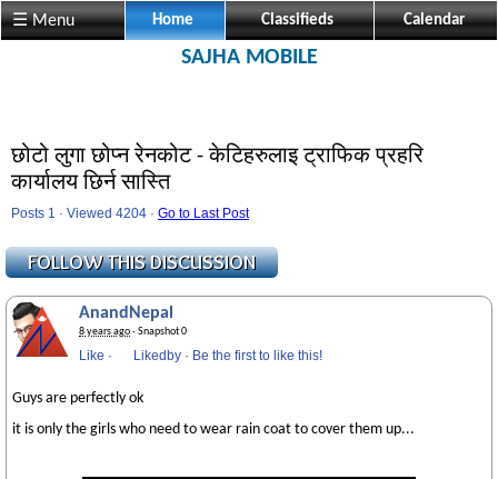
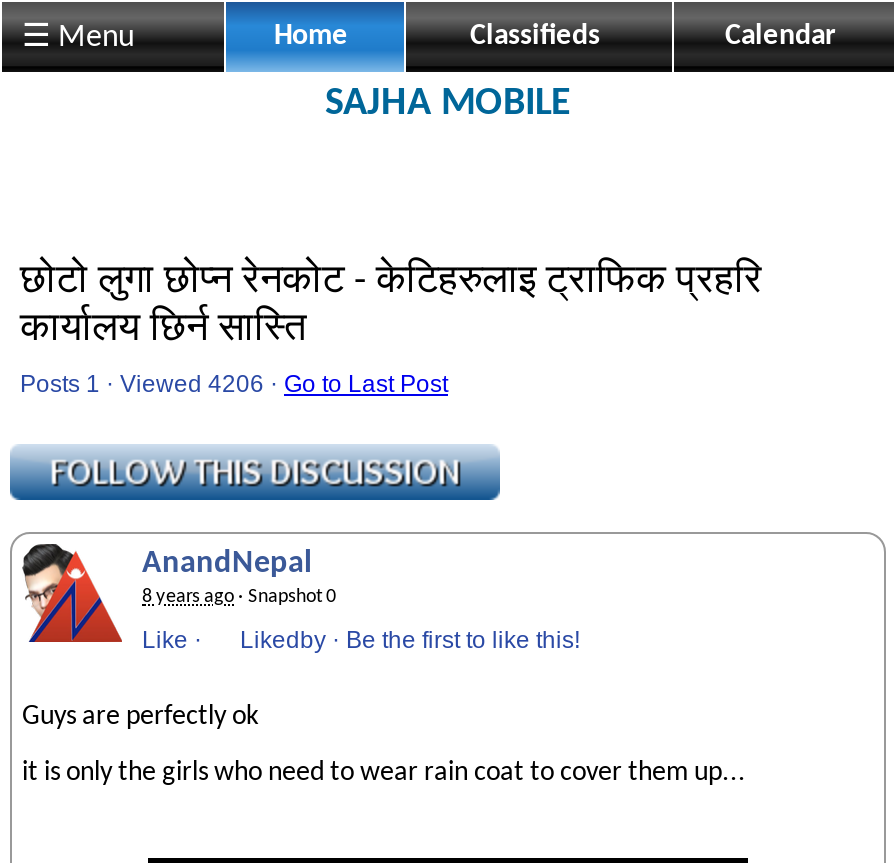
- Posts 1 · Viewed 4204 · Go to Last Post
+ Posts 1 · Viewed 4206 · Go to Last Post
